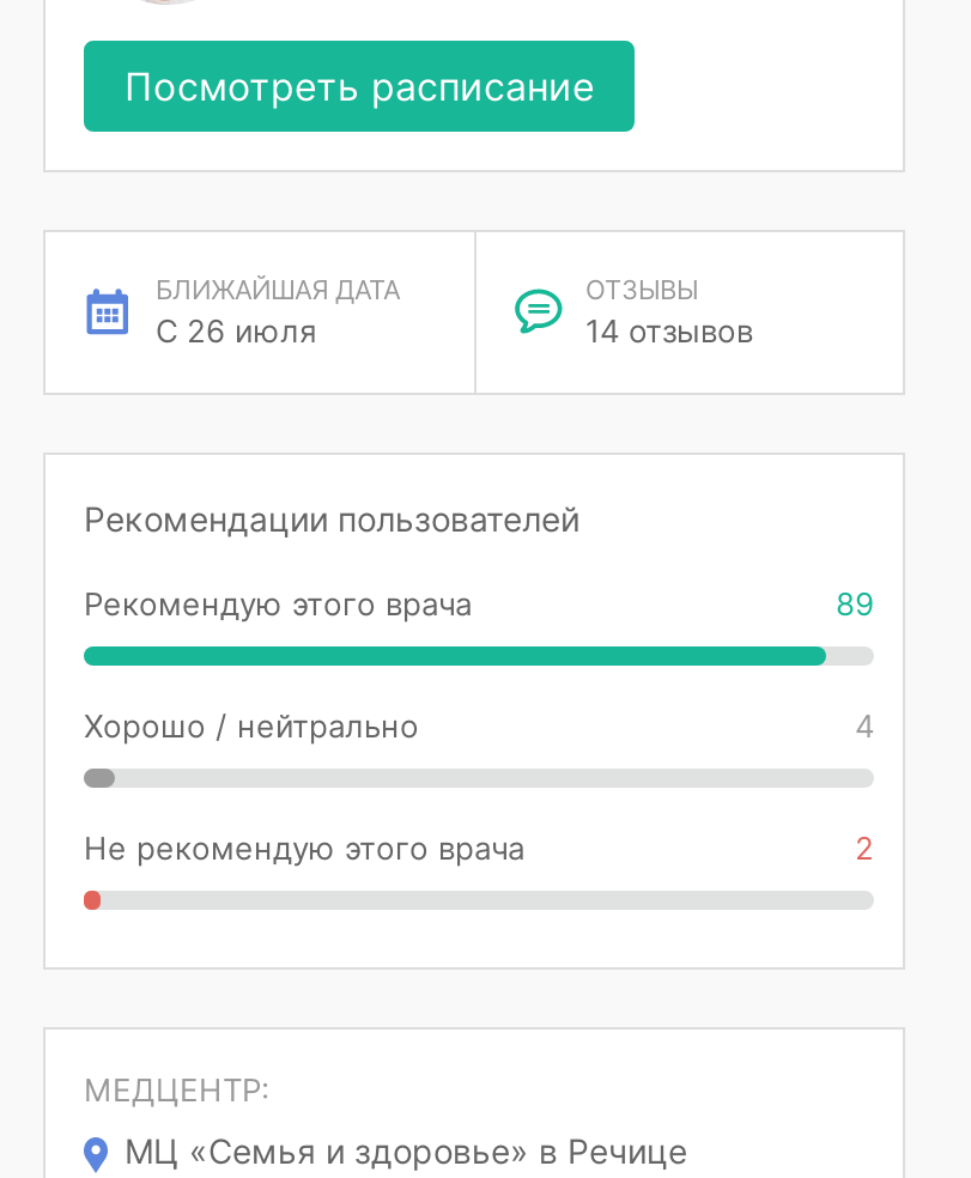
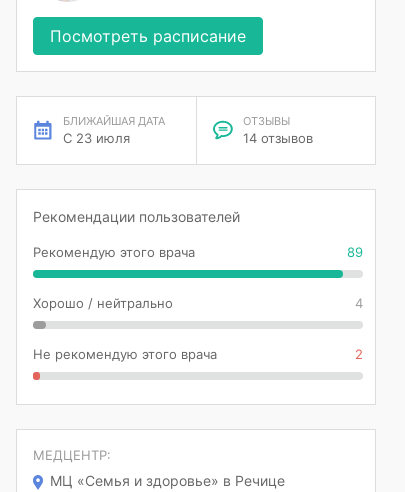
- С 26 июля
+ С 23 июля
